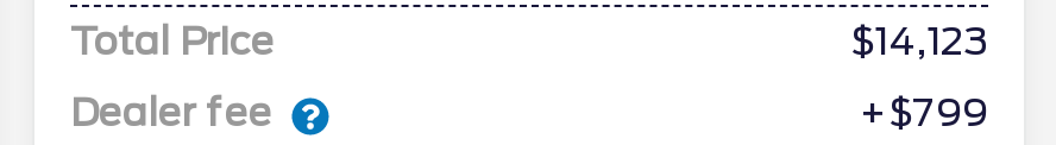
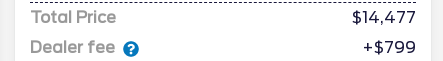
- $14,123
+ $14,477
